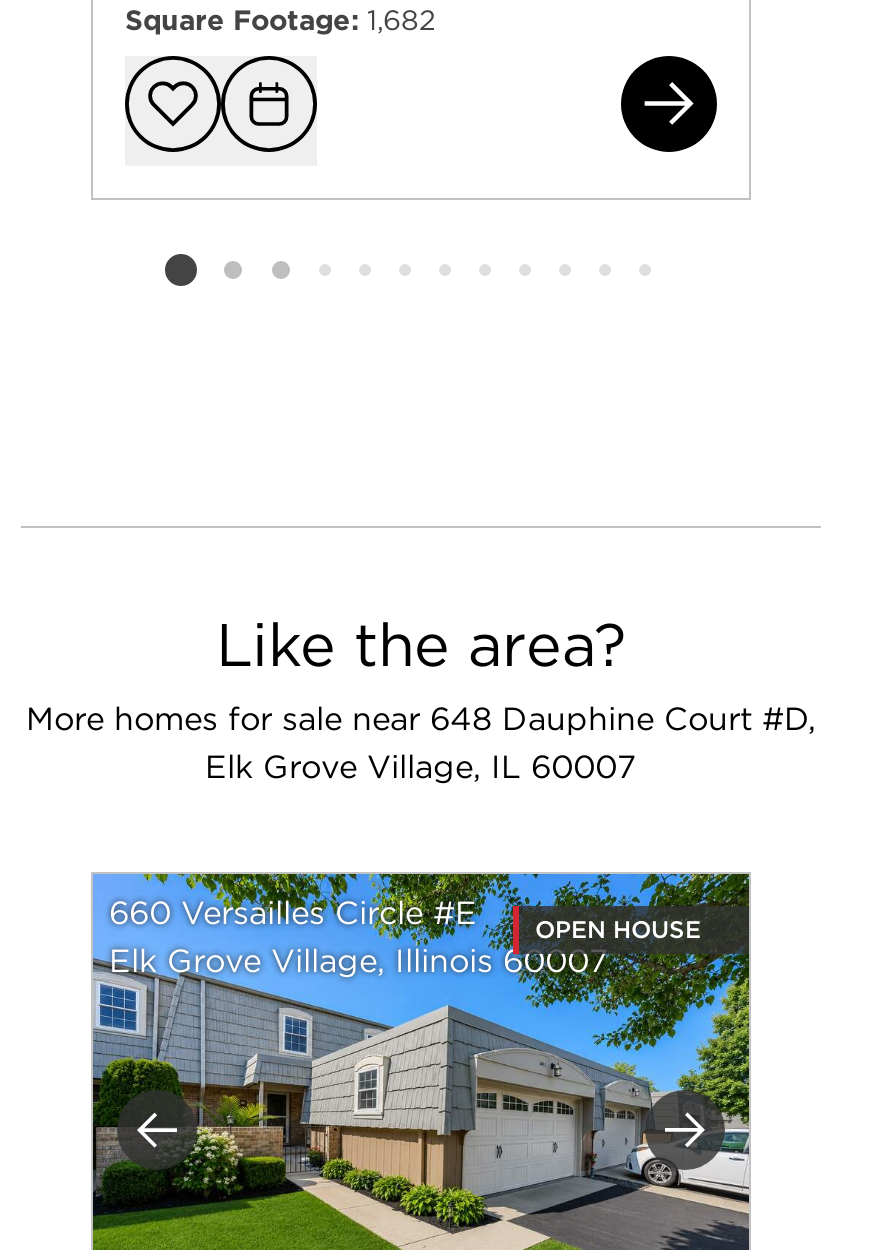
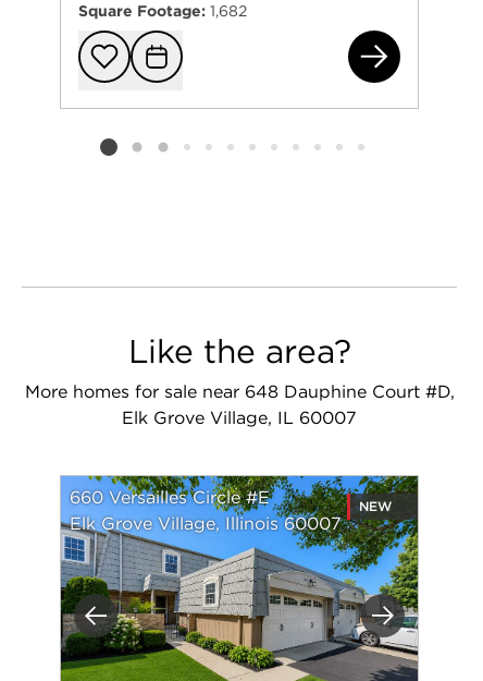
- OPEN HOUSE
+ NEW
